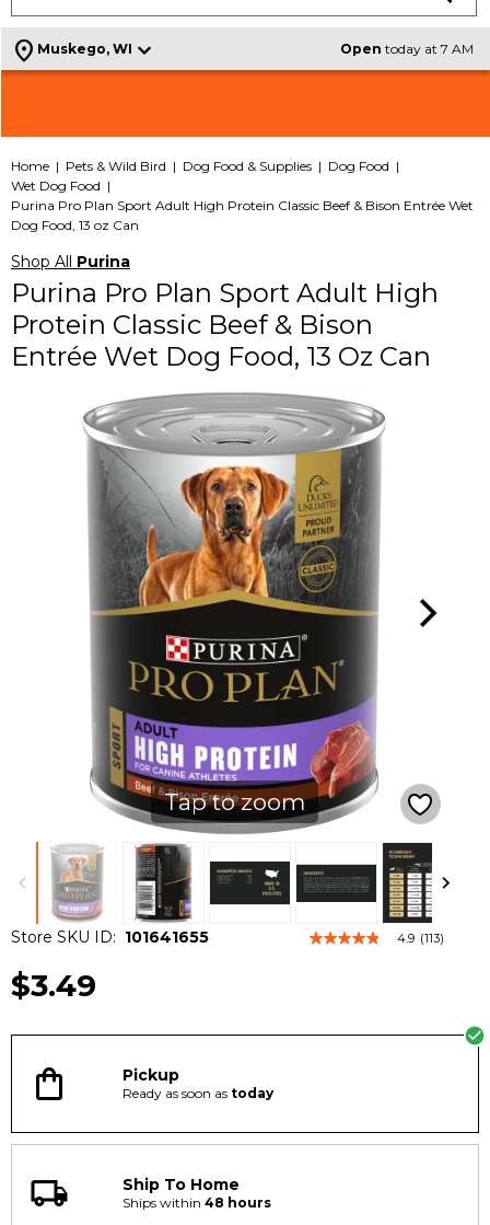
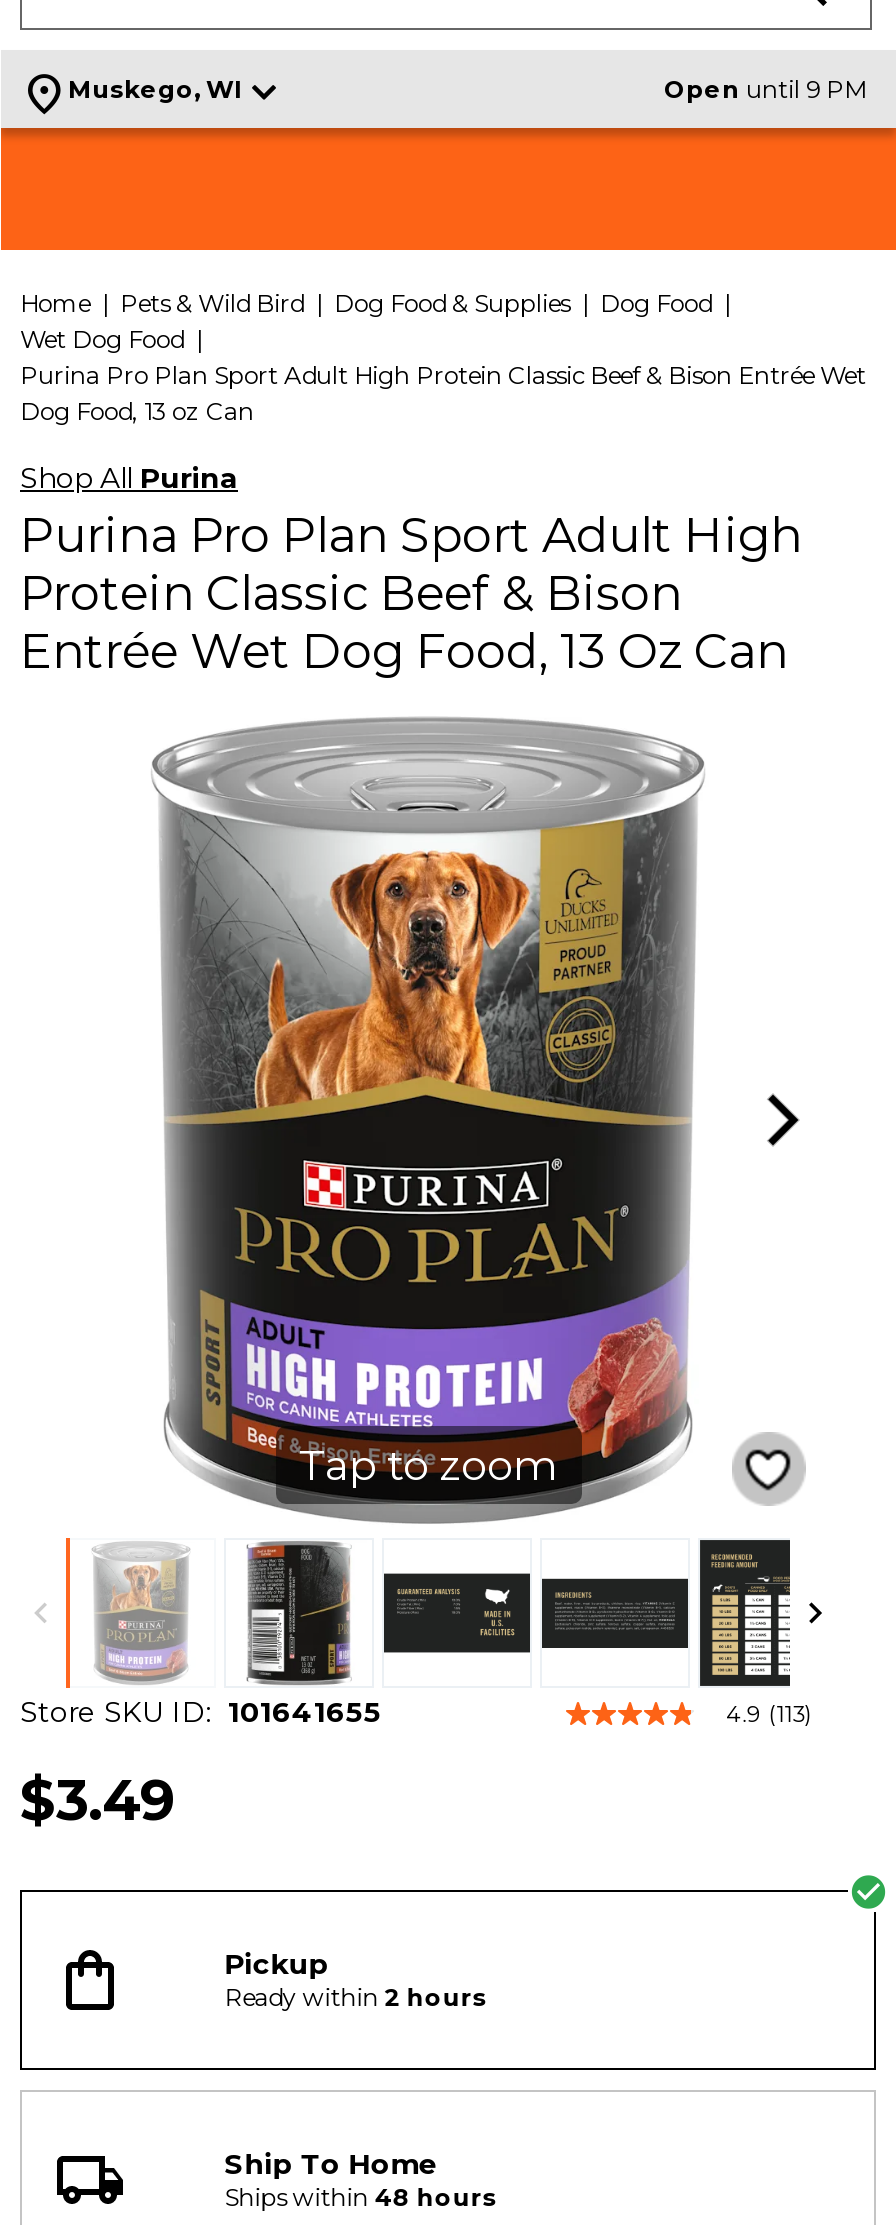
- Open today at 7 AM
+ Open until 9 PM

- Ready as soon as today
+ Ready within 2 hours
